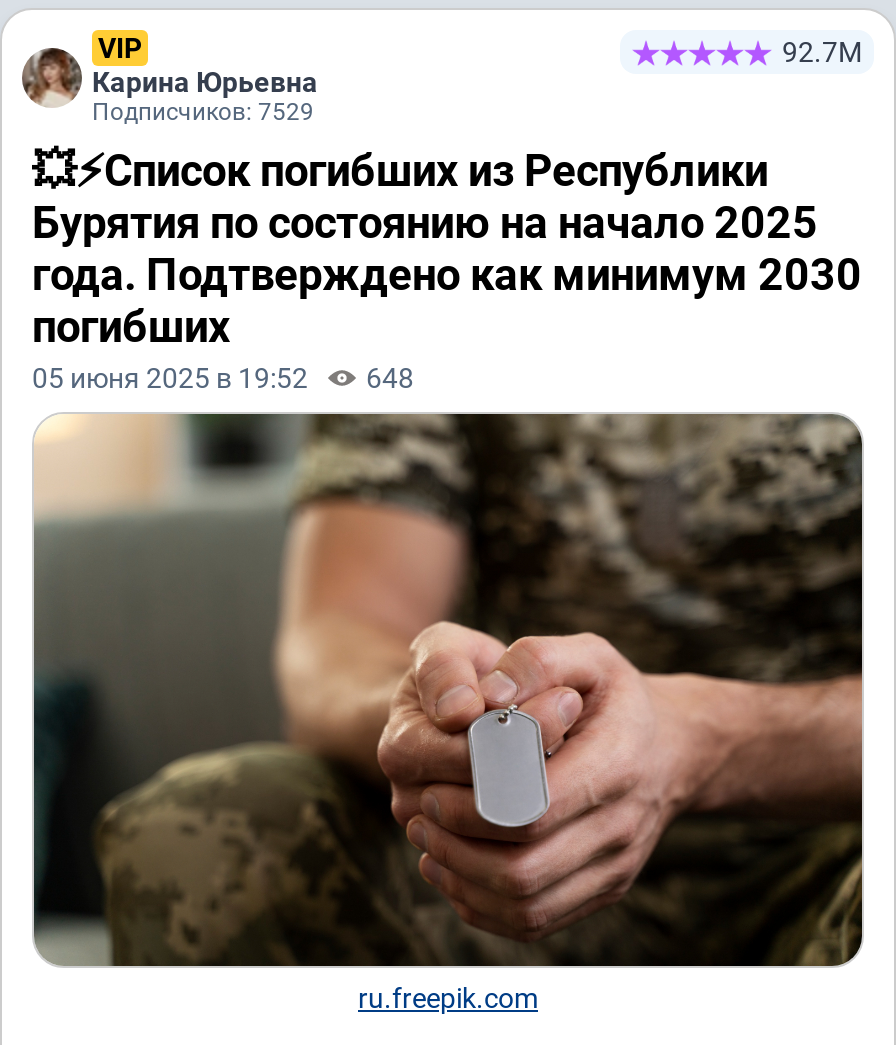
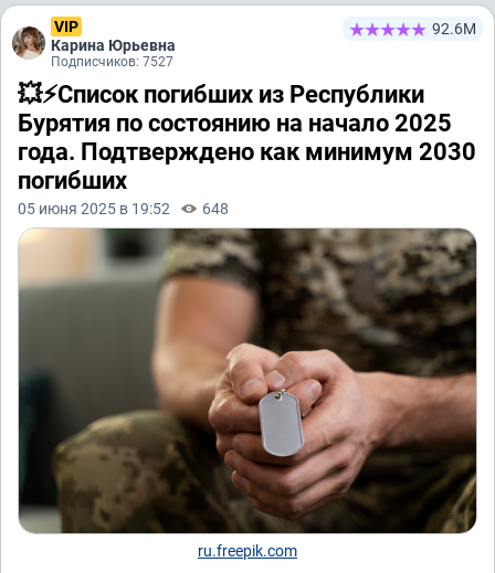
- 92.7М
+ 92.6М

- Подписчиков: 7529
+ Подписчиков: 7527
